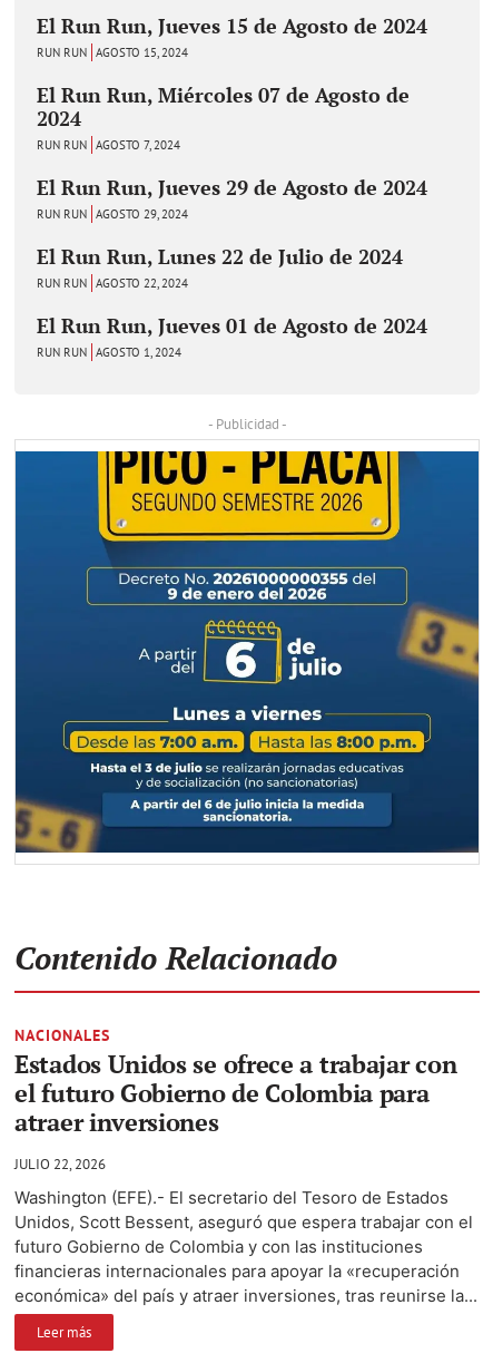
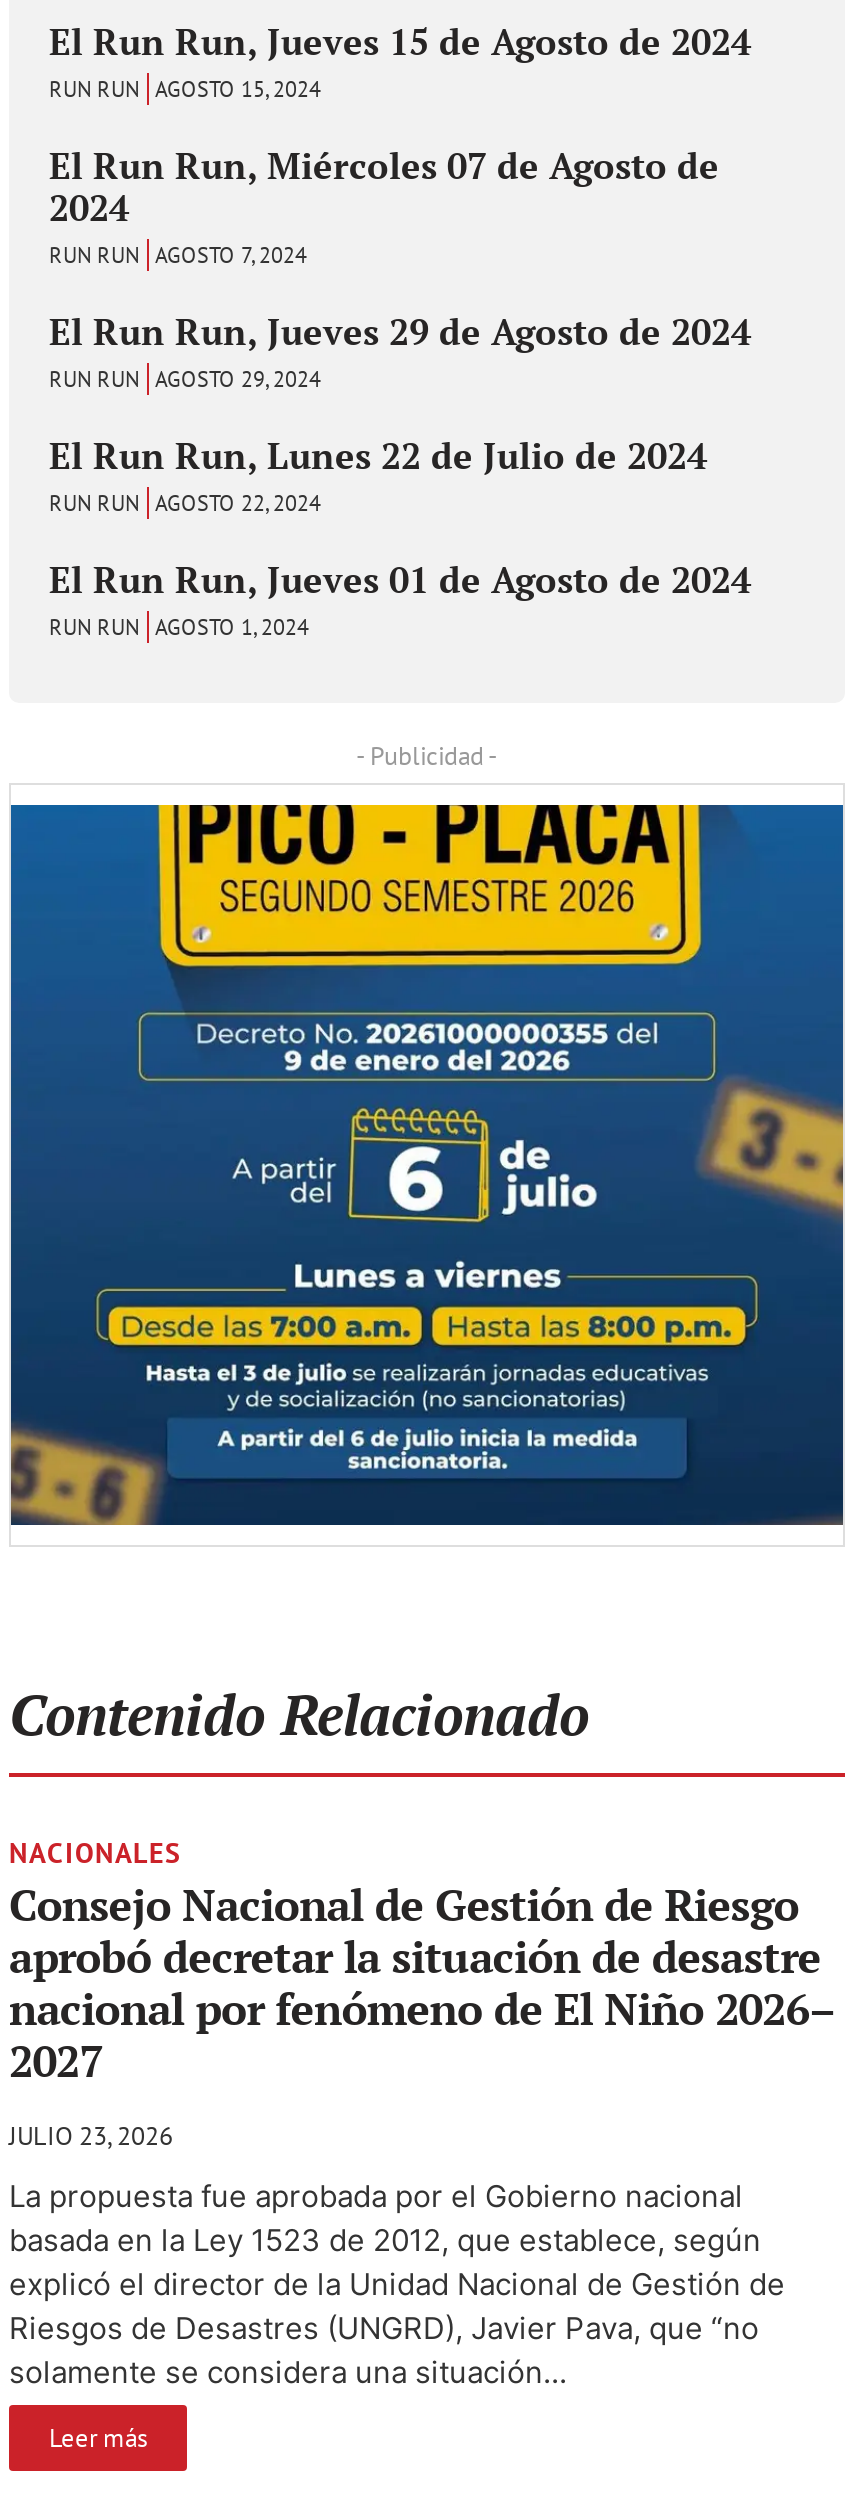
- Estados Unidos se ofrece a trabajar con
- el futuro Gobierno de Colombia para
- atraer inversiones
+ Consejo Nacional de Gestión de Riesgo
+ aprobó decretar la situación de desastre
+ nacional por fenómeno de El Niño 2026–
+ 2027

- JULIO 22, 2026
+ JULIO 23, 2026

- Washington (EFE).- El secretario del Tesoro de Estados
- Unidos, Scott Bessent, aseguró que espera trabajar con el
- futuro Gobierno de Colombia y con las instituciones
- financieras internacionales para apoyar la «recuperación
- económica» del país y atraer inversiones, tras reunirse la...
+ La propuesta fue aprobada por el Gobierno nacional
+ basada en la Ley 1523 de 2012, que establece, según
+ explicó el director de la Unidad Nacional de Gestión de
+ Riesgos de Desastres (UNGRD), Javier Pava, que “no
+ solamente se considera una situación...
